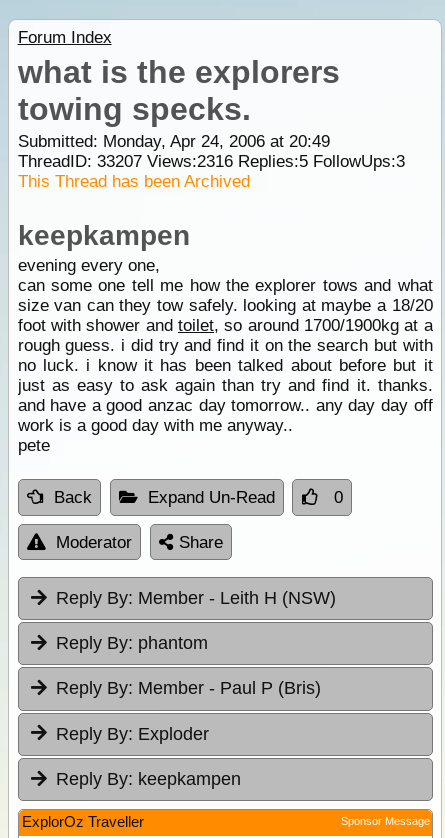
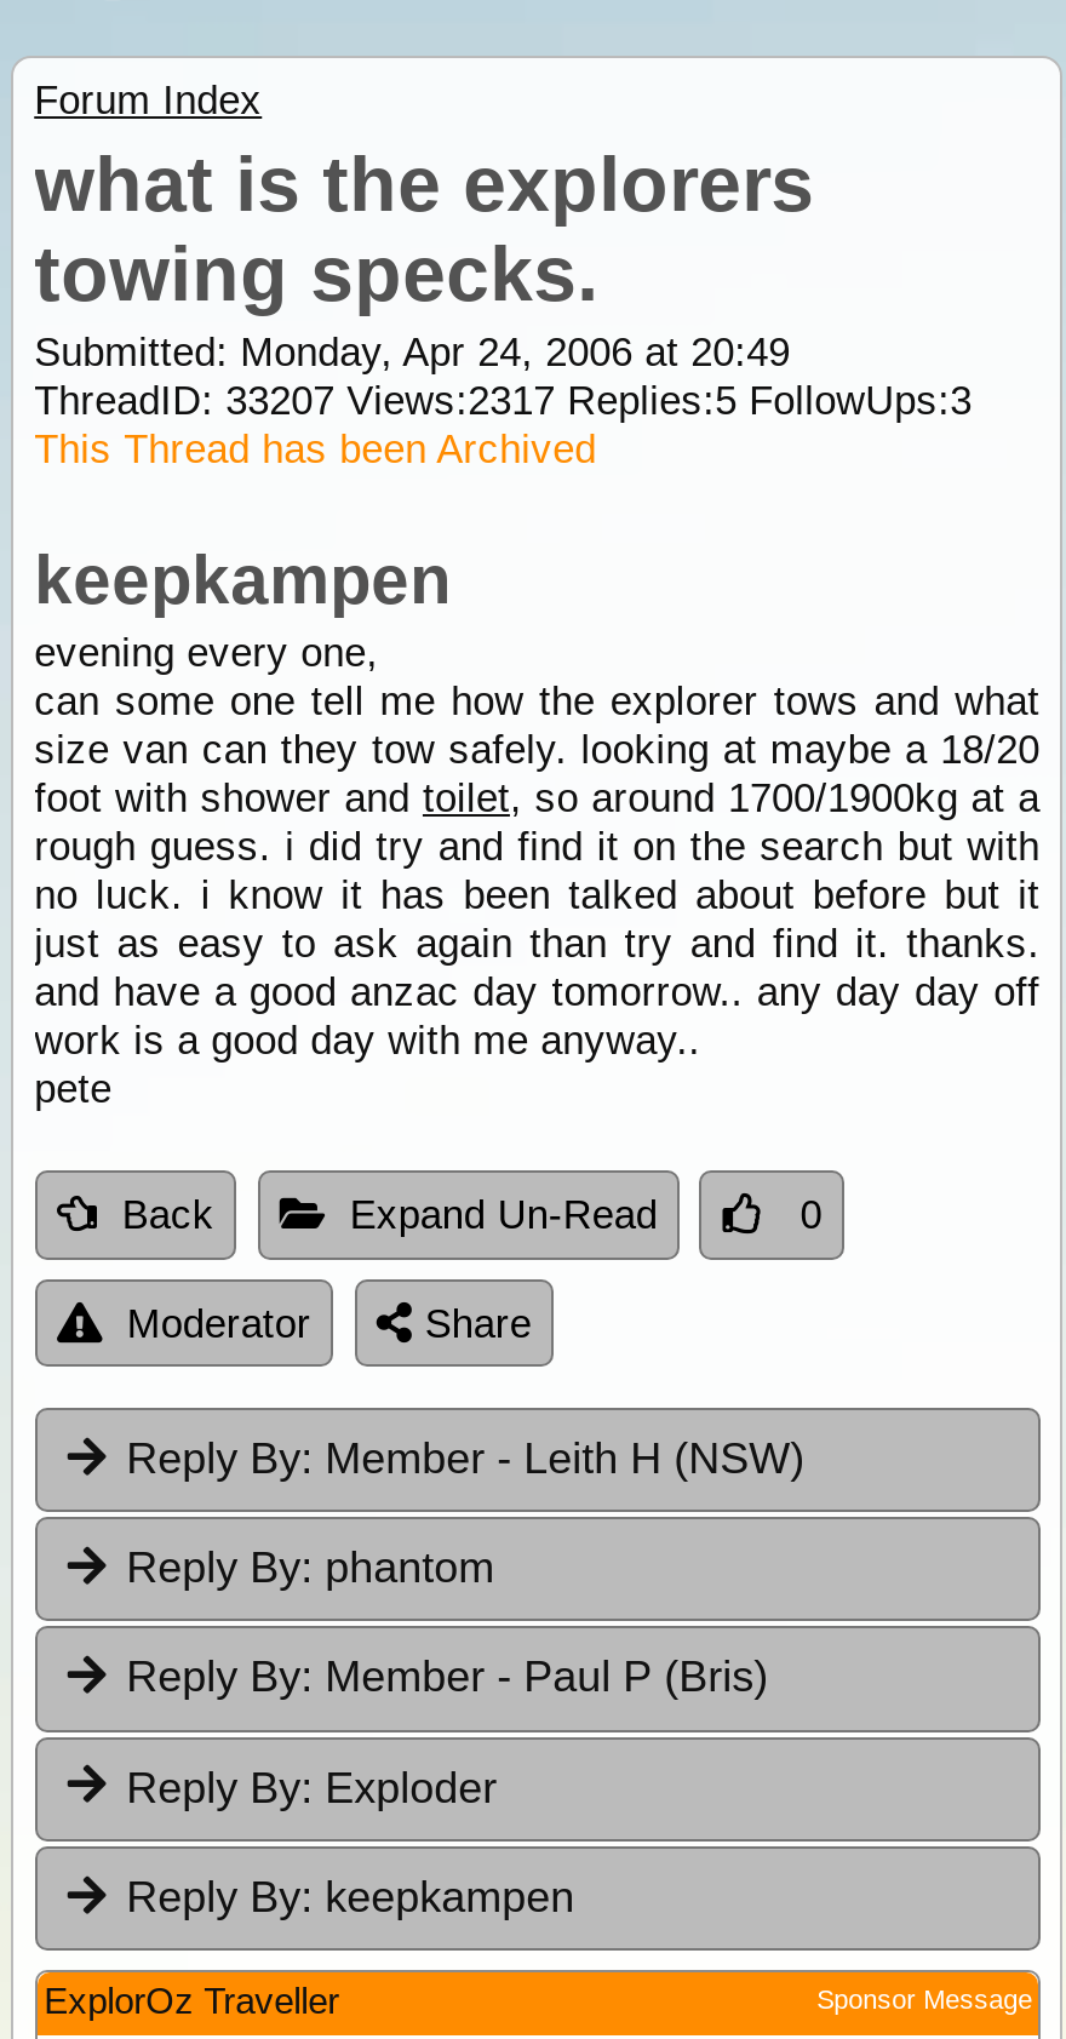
- ThreadID: 33207 Views:2316 Replies:5 FollowUps:3
+ ThreadID: 33207 Views:2317 Replies:5 FollowUps:3
